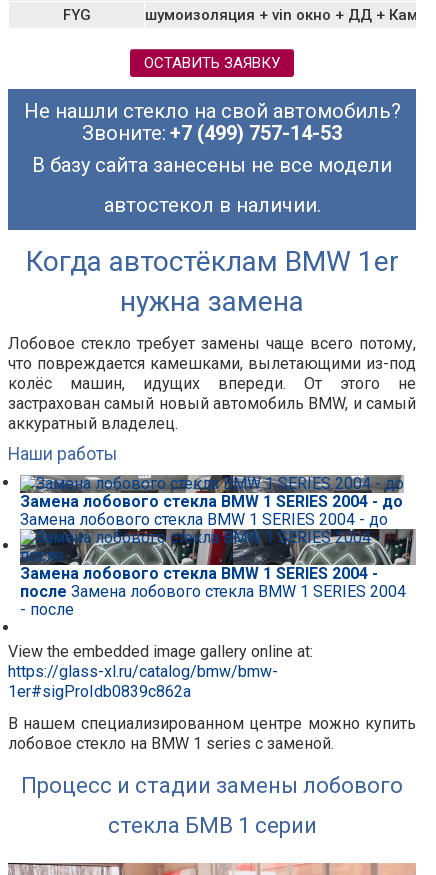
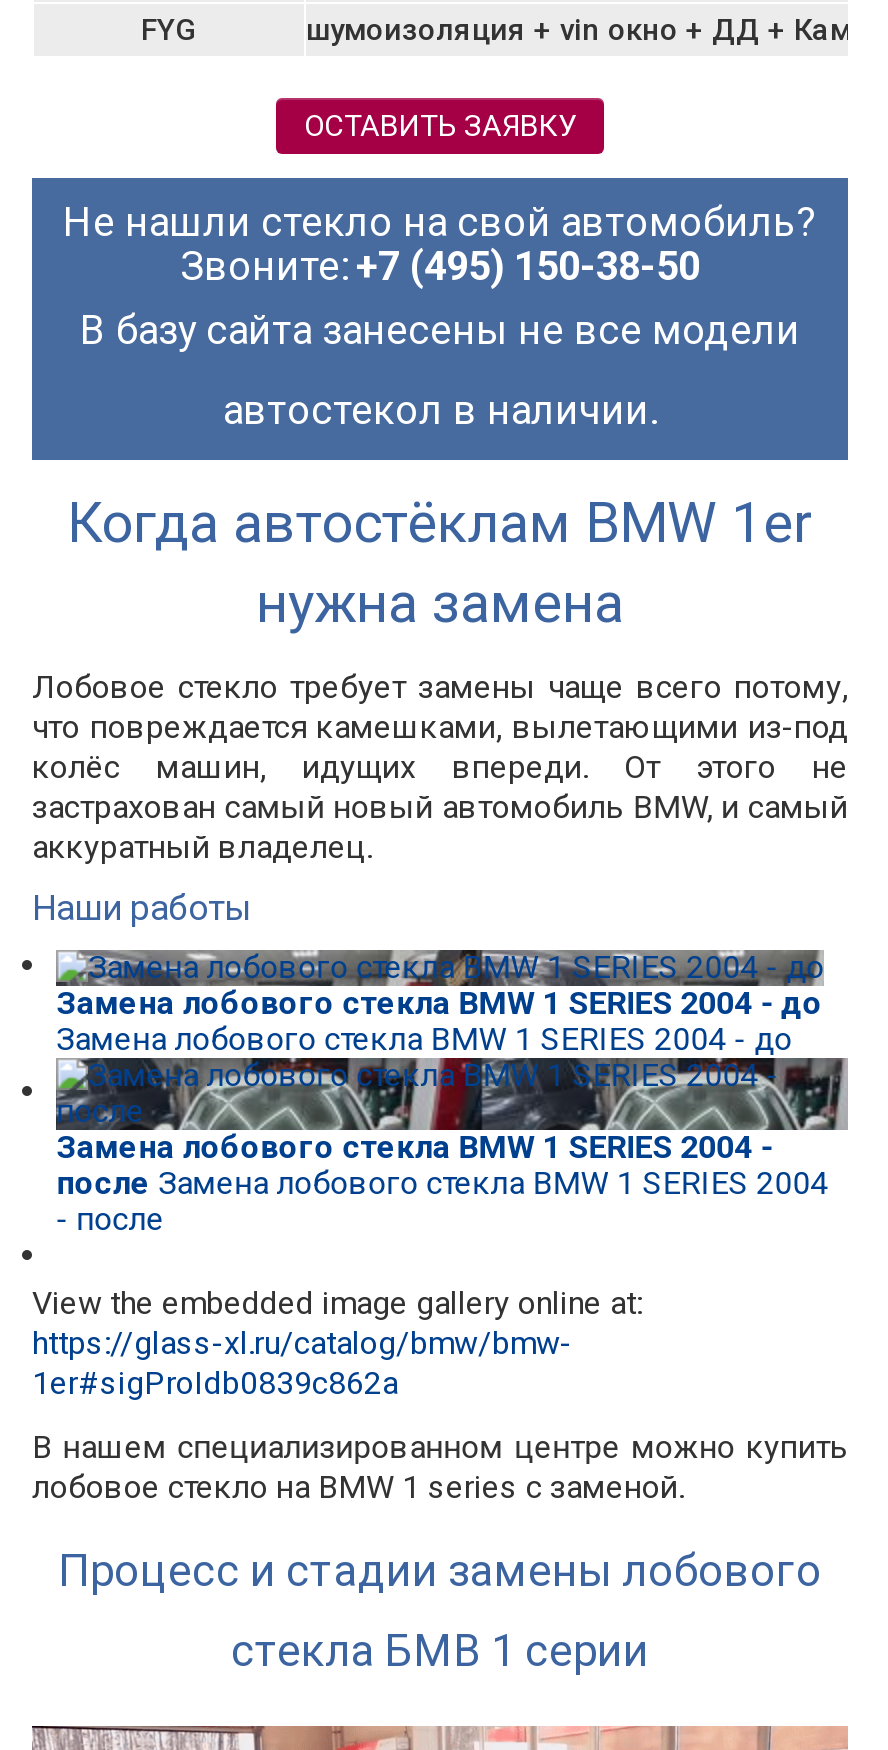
- Звоните: +7 (499) 757-14-53
+ Звоните: +7 (495) 150-38-50
